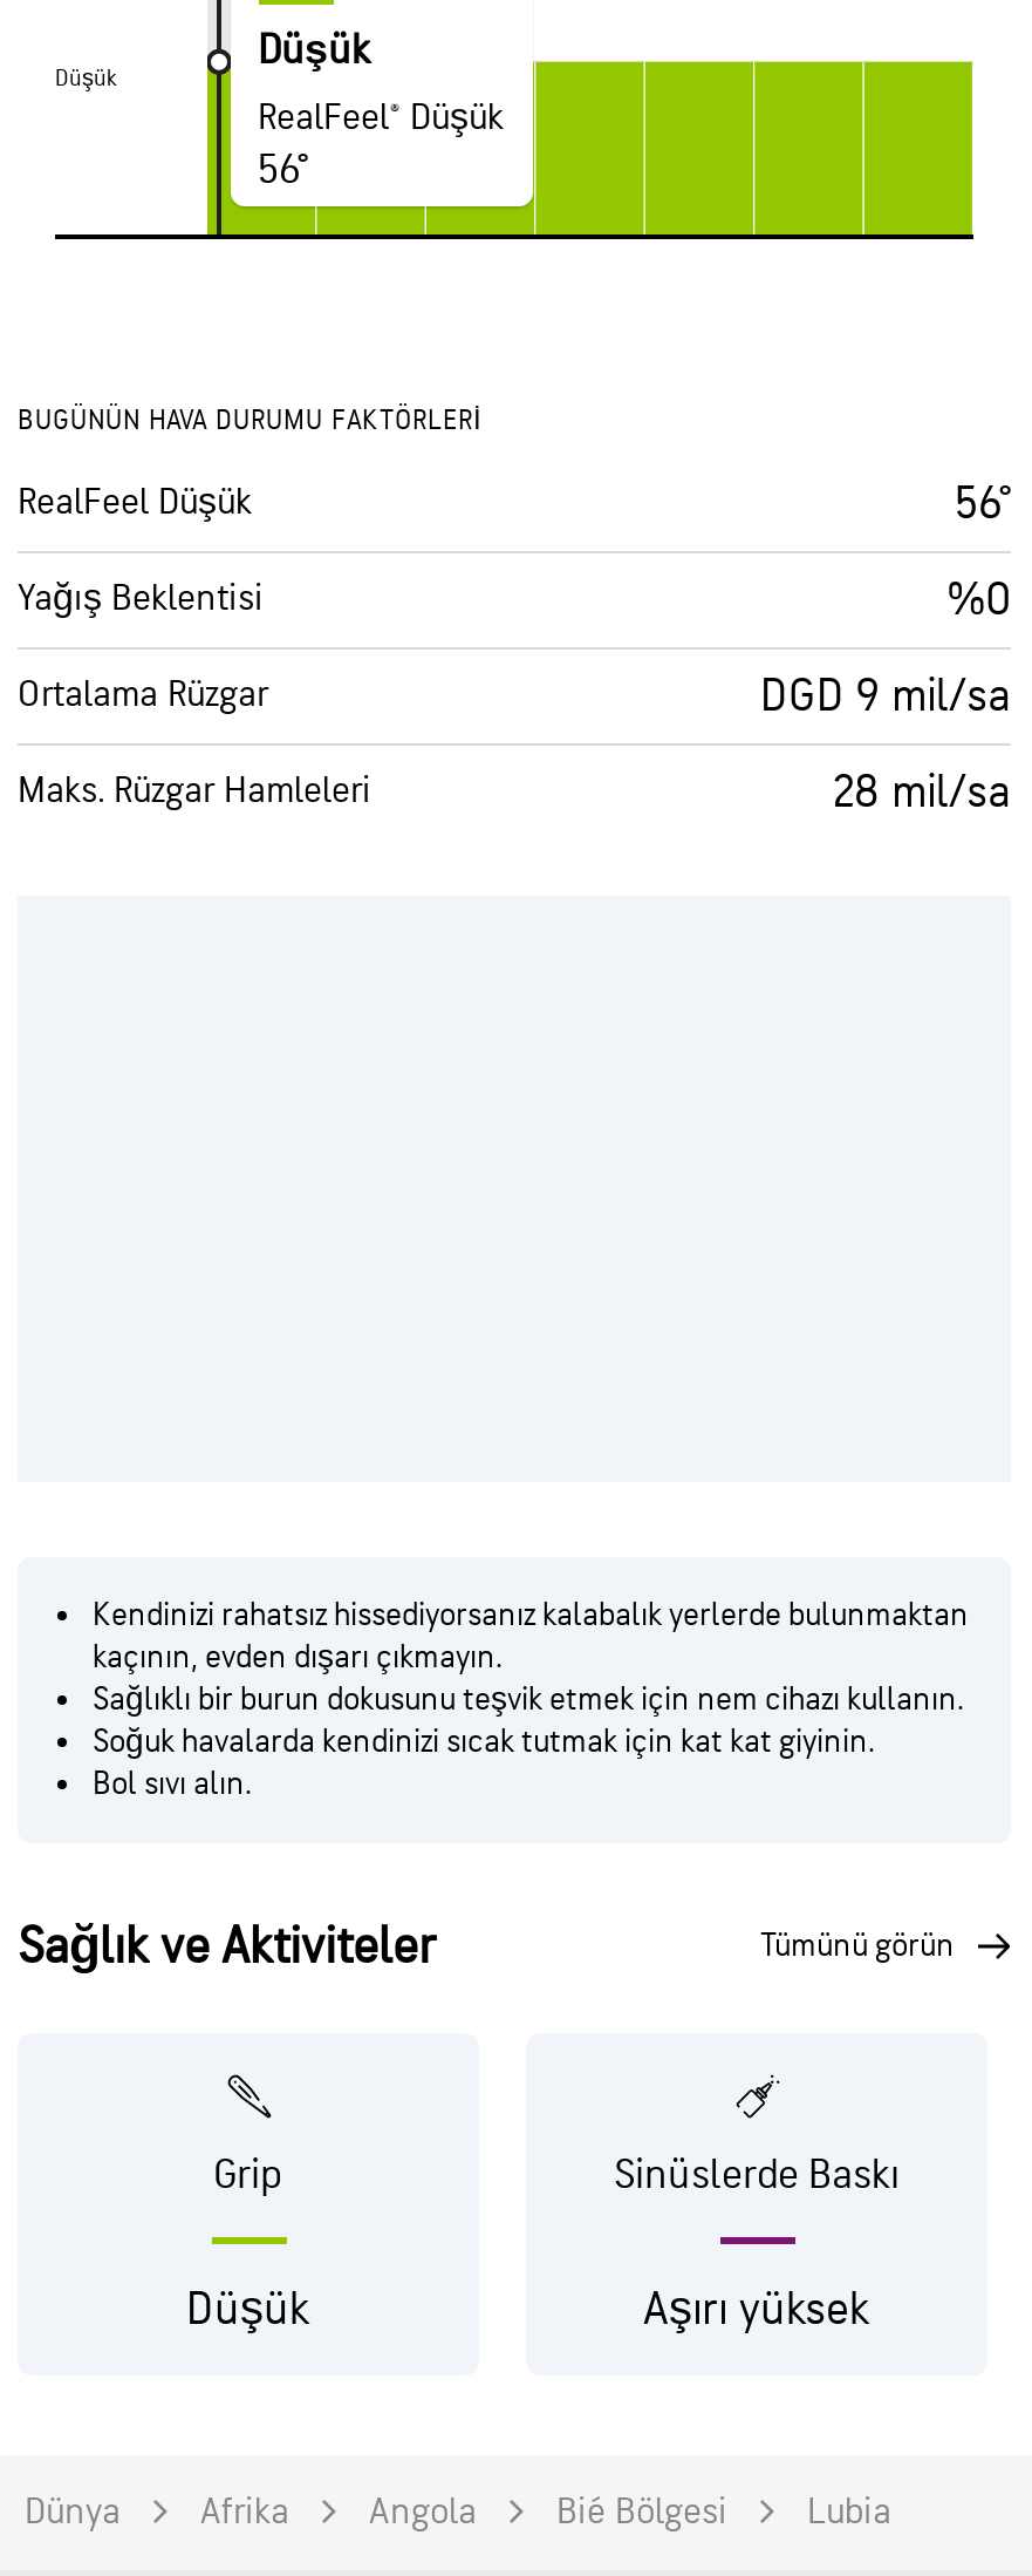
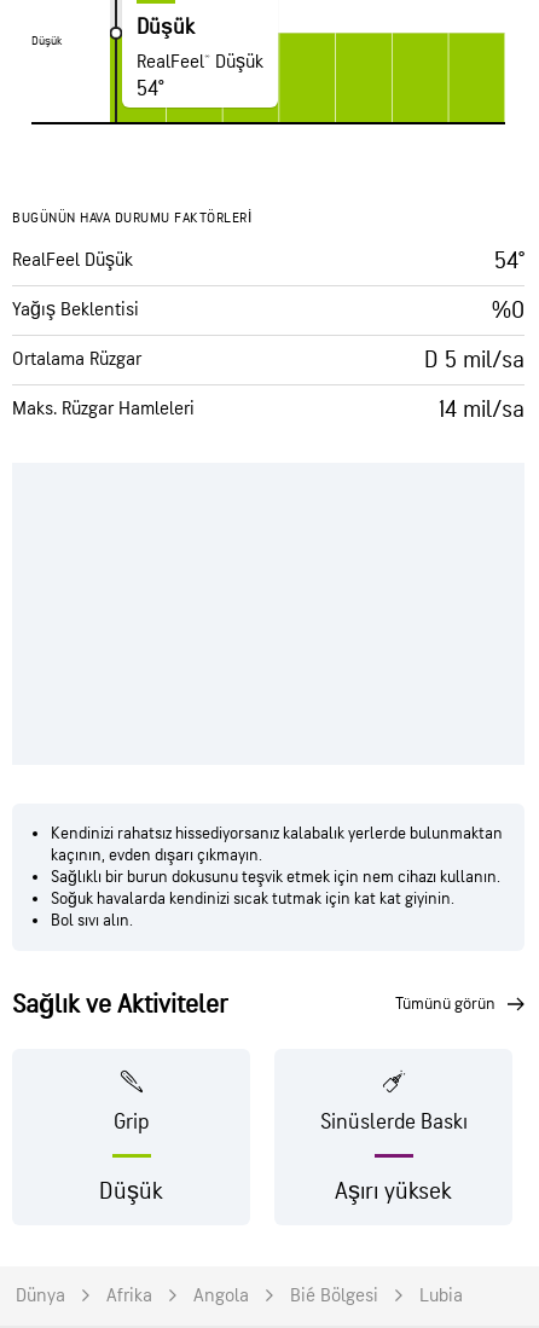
- 56°
+ 54°

- 56°
+ 54°

- DGD 9 mil/sa
+ D 5 mil/sa

- 28 mil/sa
+ 14 mil/sa
